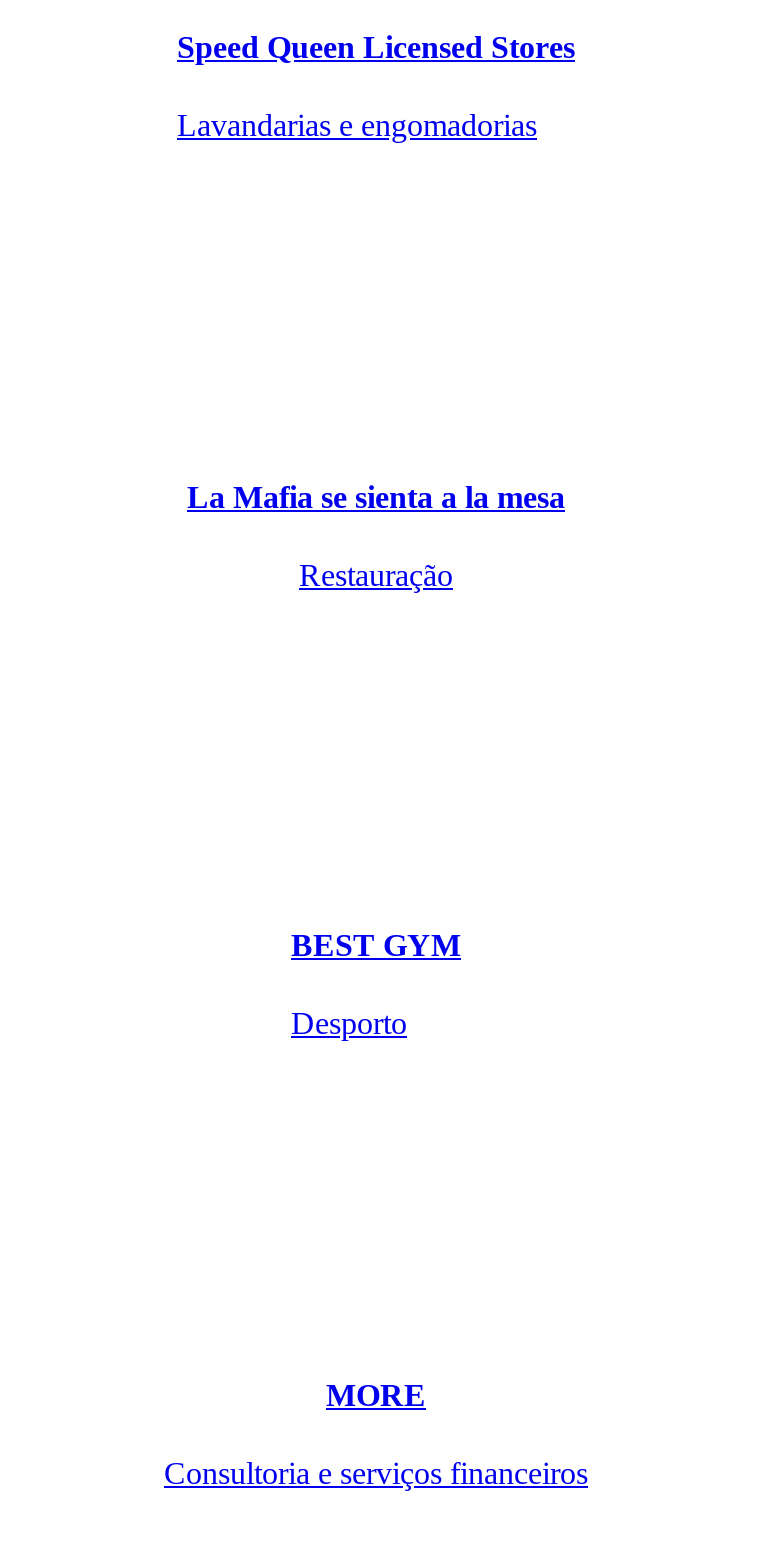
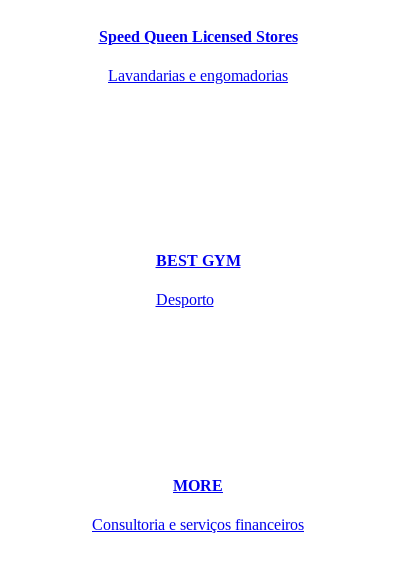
- La Mafia se sienta a la mesa
- Restauração
